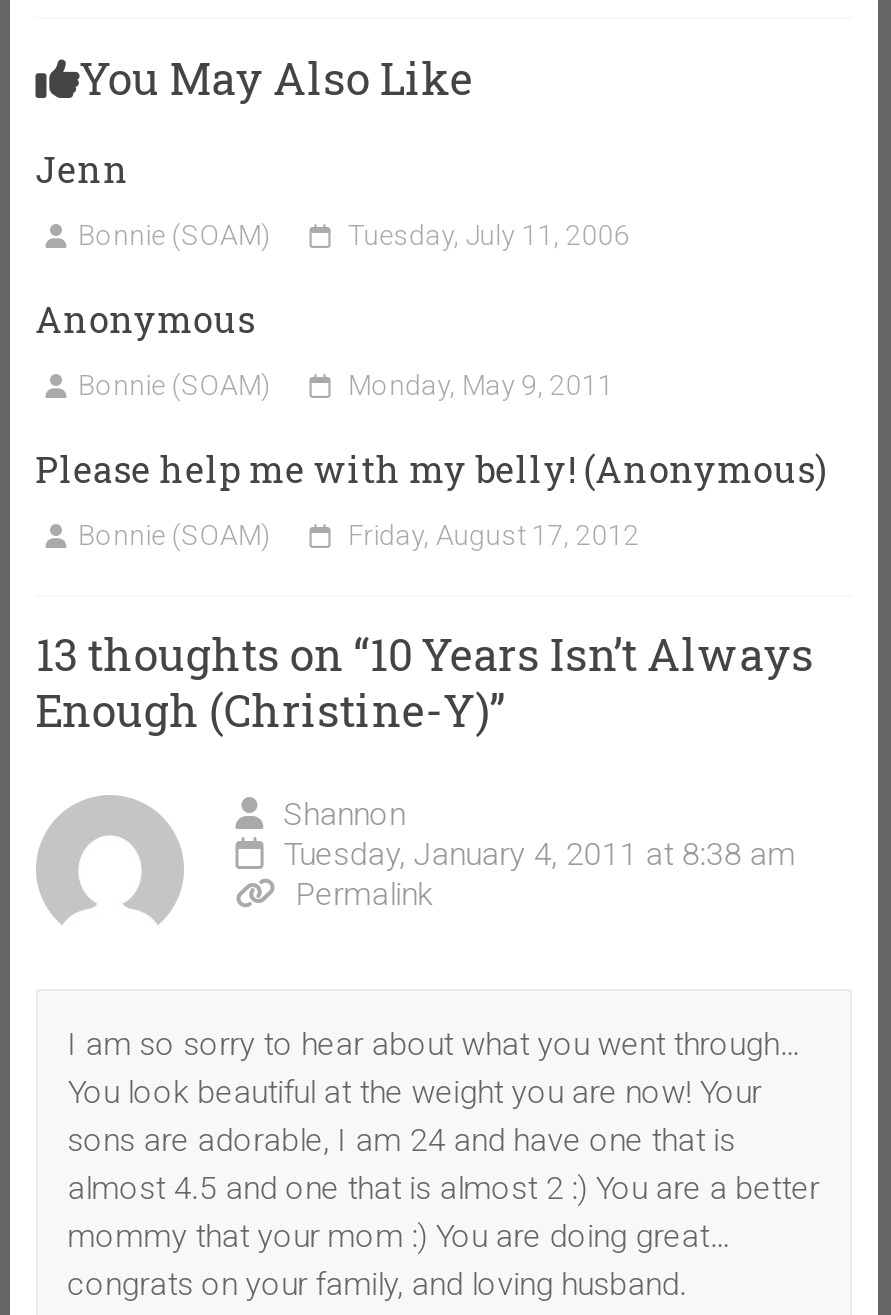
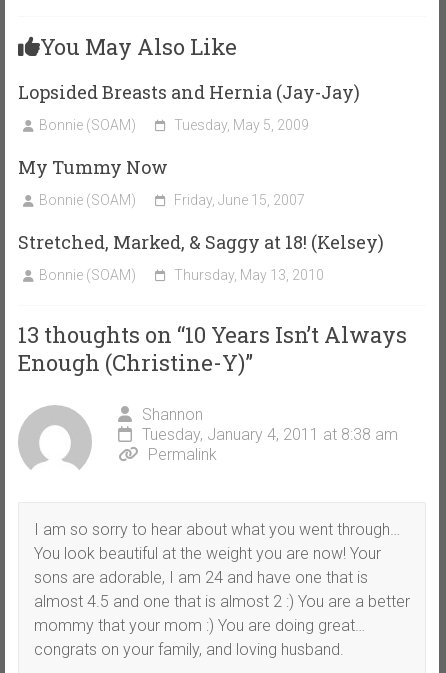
- Jenn
+ Lopsided Breasts and Hernia (Jay-Jay)

- Tuesday, July 11, 2006
+ Tuesday, May 5, 2009

- Anonymous
+ My Tummy Now

- Monday, May 9, 2011
+ Friday, June 15, 2007

- Please help me with my belly! (Anonymous)
+ Stretched, Marked, & Saggy at 18! (Kelsey)

- Friday, August 17, 2012
+ Thursday, May 13, 2010
